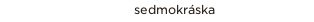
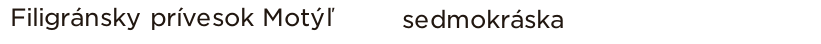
+ Filigránsky prívesok Motýľ
